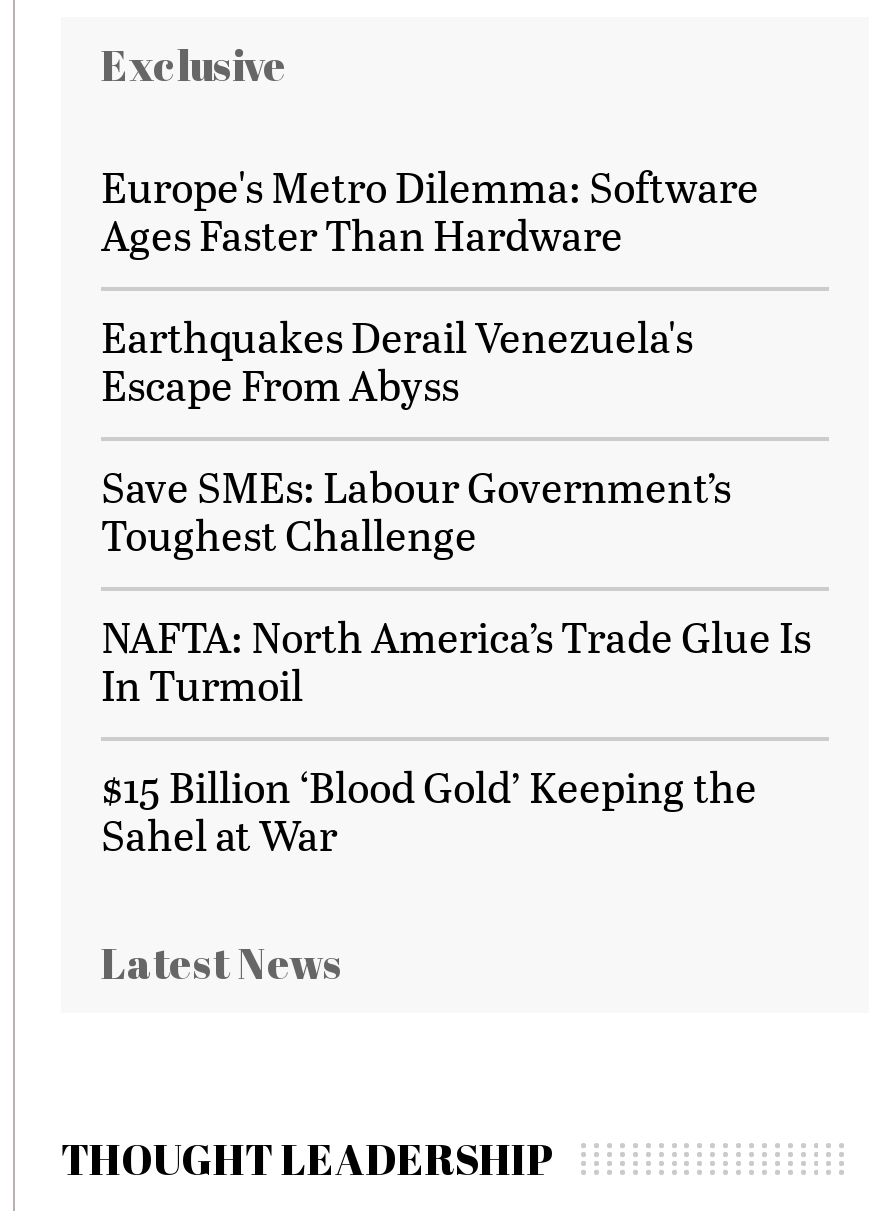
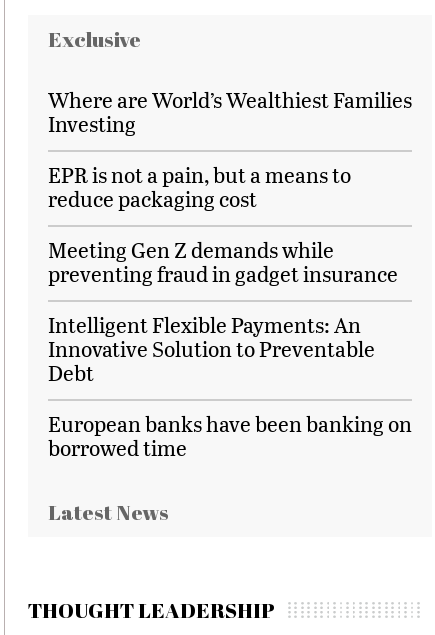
- Europe's Metro Dilemma: Software
- Ages Faster Than Hardware
+ Where are World’s Wealthiest Families
+ Investing

- Earthquakes Derail Venezuela's
- Escape From Abyss
+ EPR is not a pain, but a means to
+ reduce packaging cost

- Save SMEs: Labour Government’s
- Toughest Challenge
+ Meeting Gen Z demands while
+ preventing fraud in gadget insurance

- NAFTA: North America’s Trade Glue Is
- In Turmoil
+ Intelligent Flexible Payments: An
+ Innovative Solution to Preventable
+ Debt

- $15 Billion ‘Blood Gold’ Keeping the
- Sahel at War
+ European banks have been banking on
+ borrowed time
